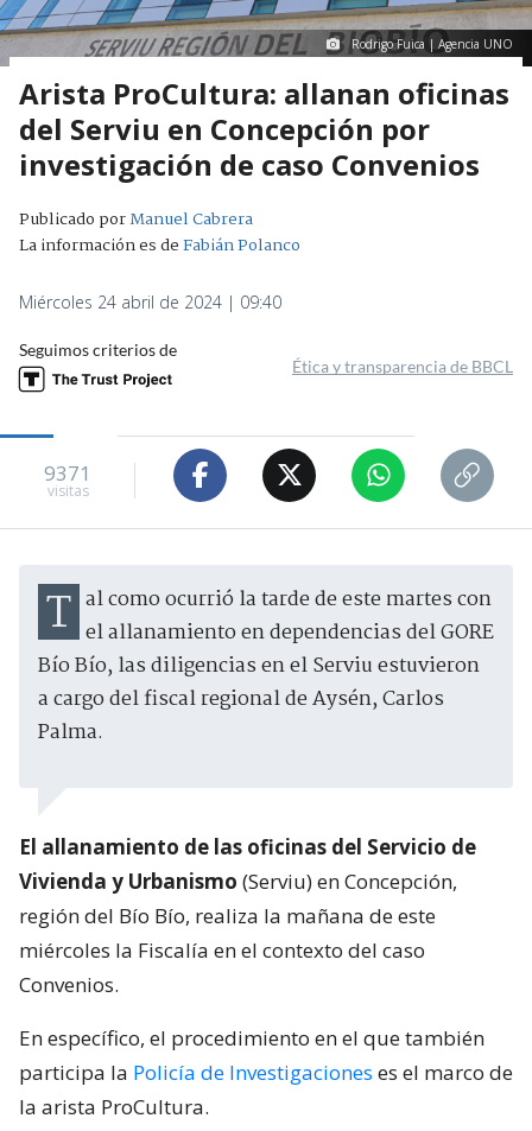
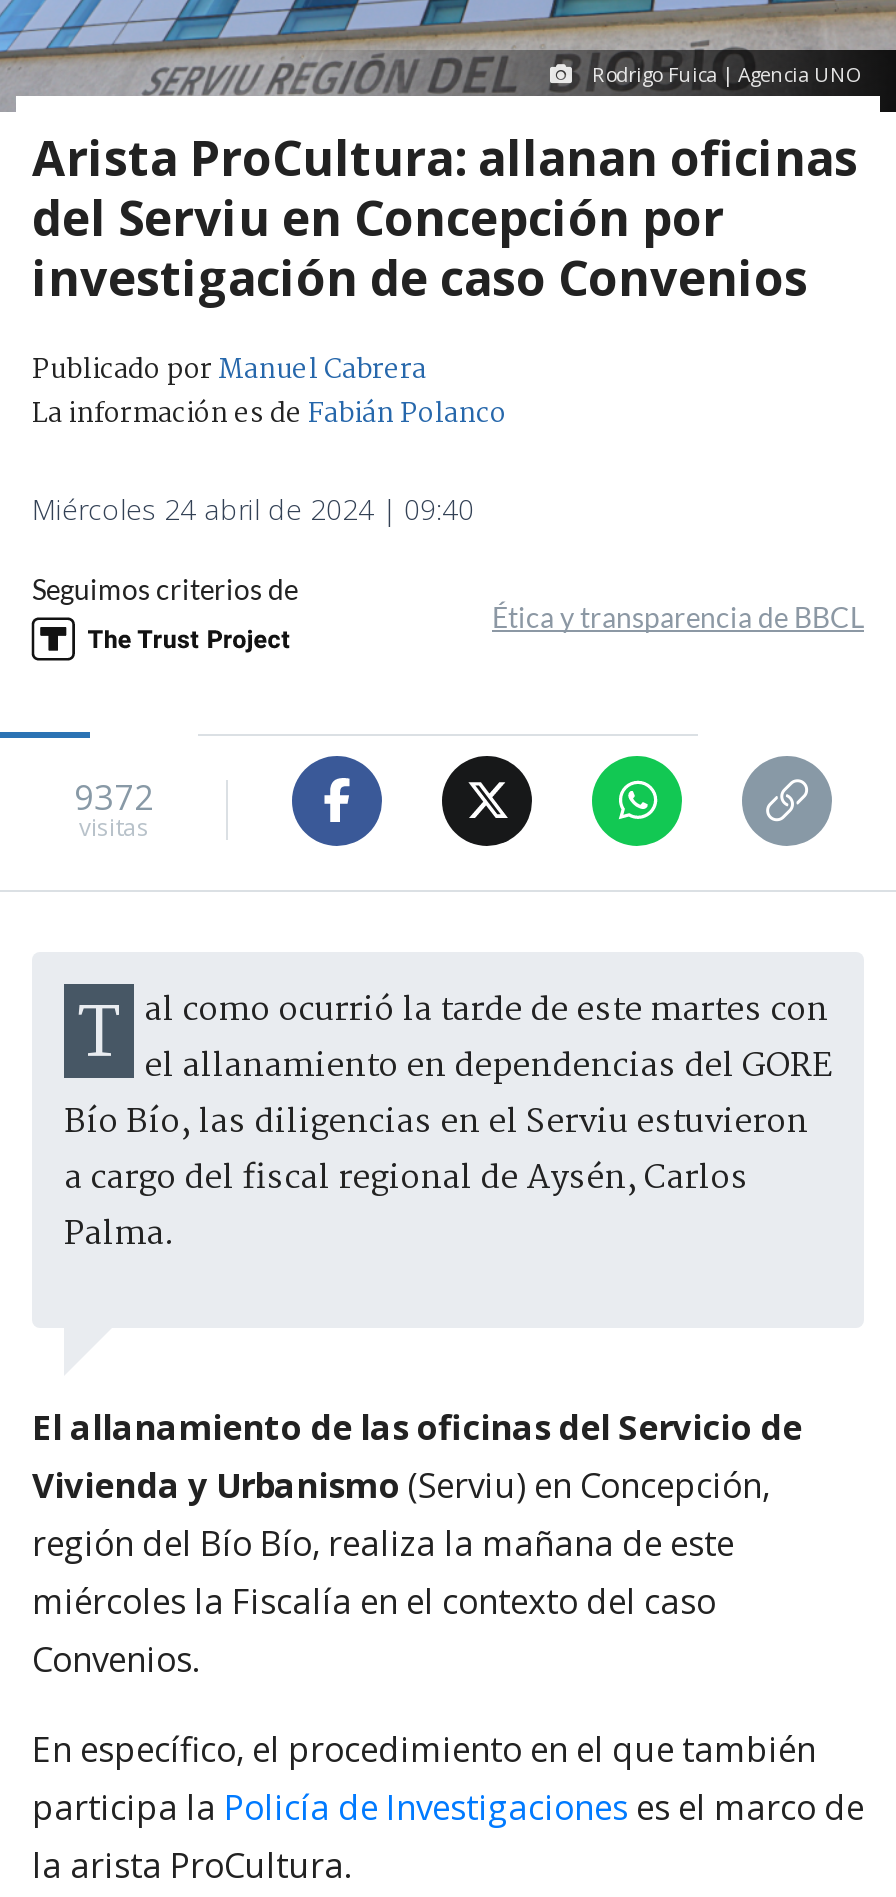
- 9371
+ 9372
